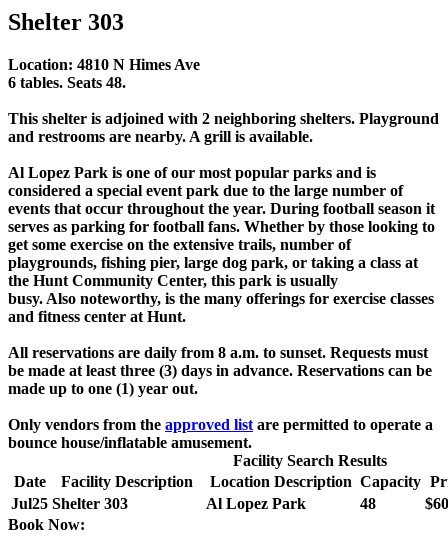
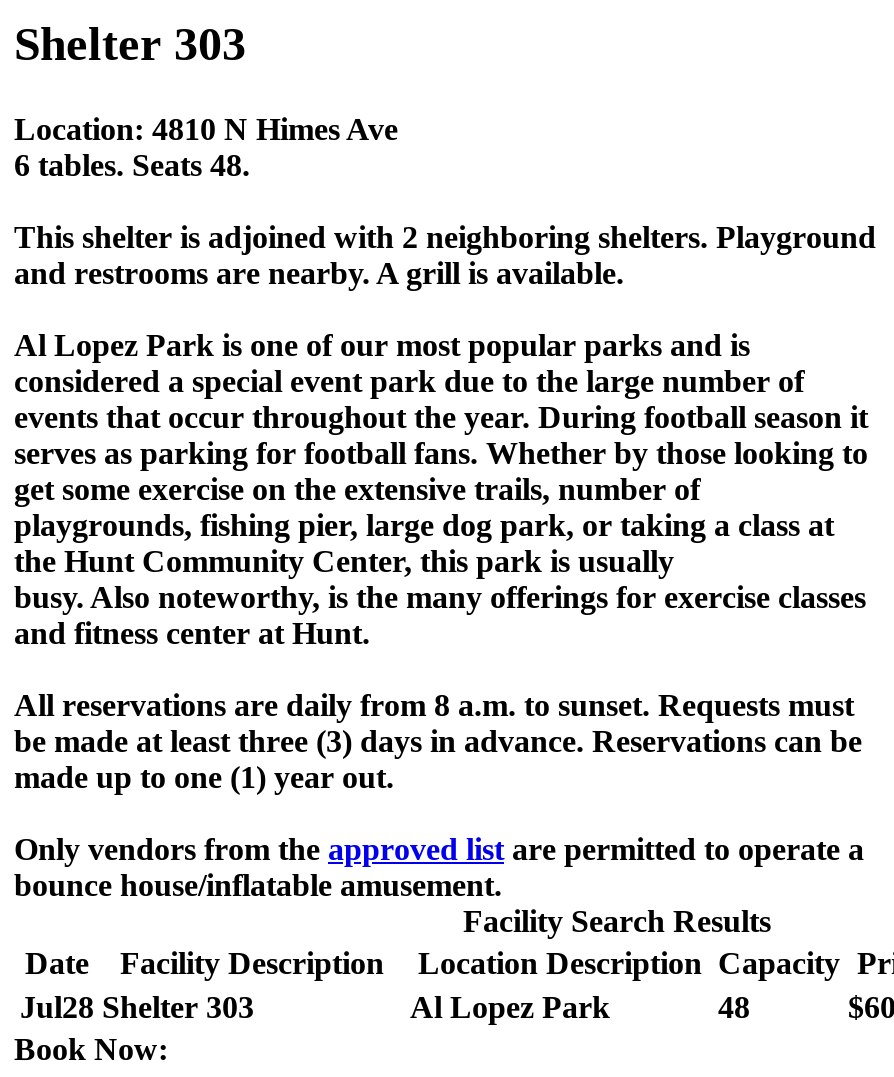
- Jul25 Shelter 303
+ Jul28 Shelter 303
